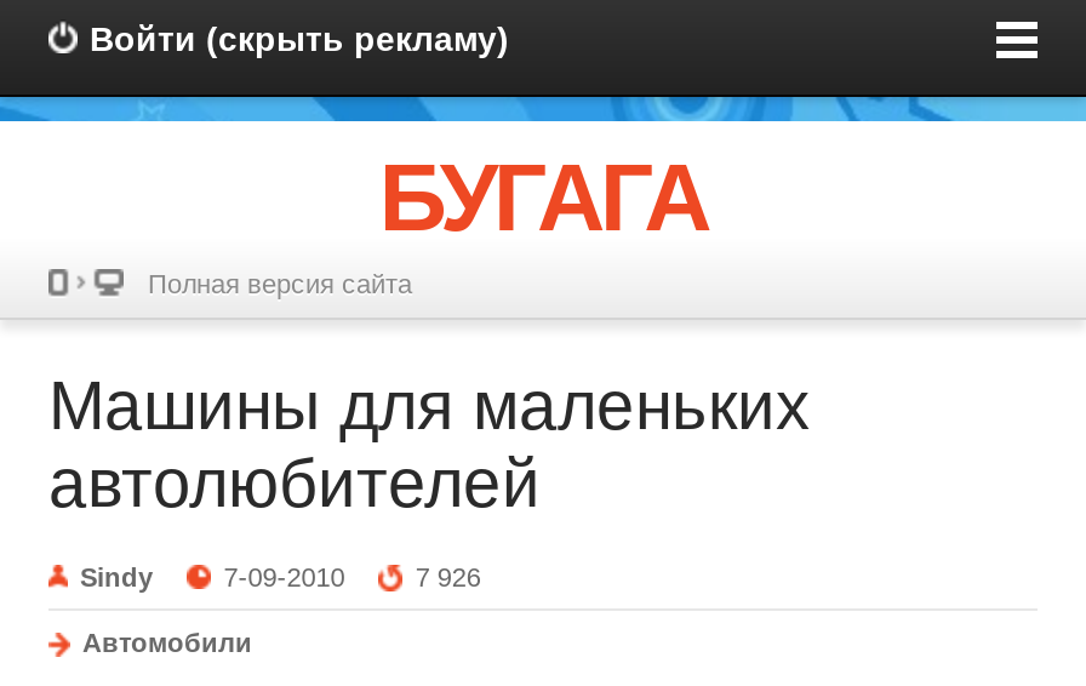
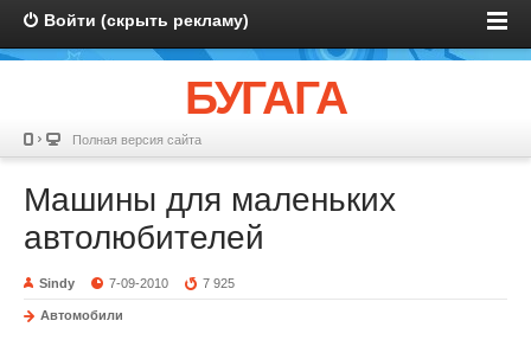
- 7 926
+ 7 925
